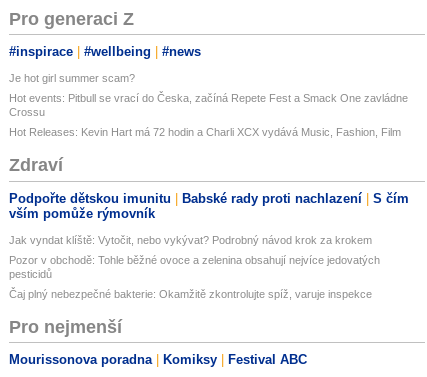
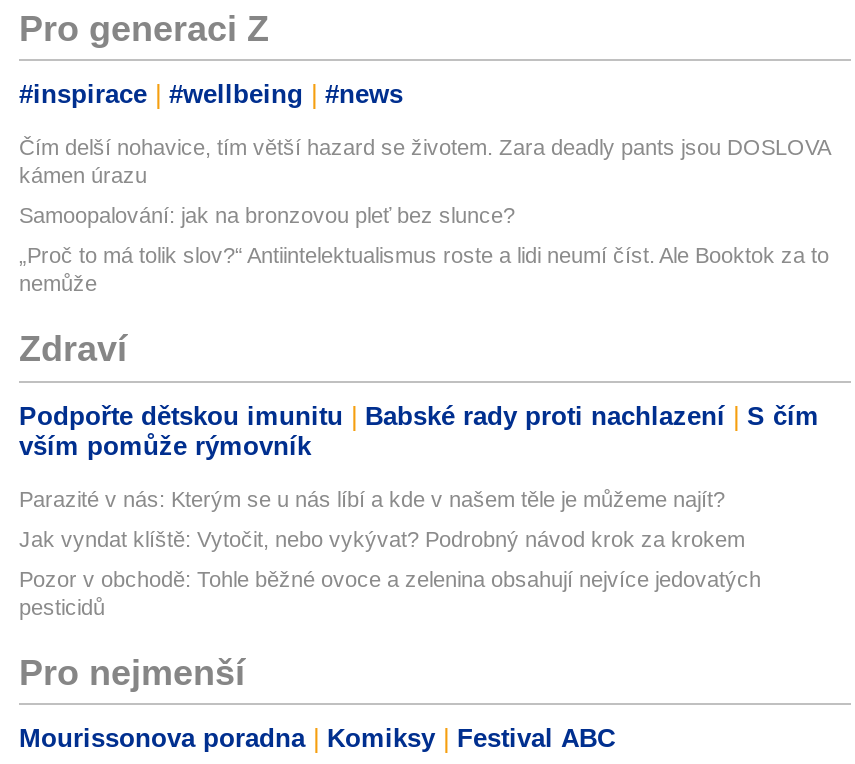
- Je hot girl summer scam?
+ Čím delší nohavice, tím větší hazard se životem. Zara deadly pants jsou DOSLOVA
+ kámen úrazu

- Hot events: Pitbull se vrací do Česka, začíná Repete Fest a Smack One zavládne
- Crossu
+ Samoopalování: jak na bronzovou pleť bez slunce?

- Hot Releases: Kevin Hart má 72 hodin a Charli XCX vydává Music, Fashion, Film
+ „Proč to má tolik slov?“ Antiintelektualismus roste a lidi neumí číst. Ale Booktok za to
+ nemůže

+ Parazité v nás: Kterým se u nás líbí a kde v našem těle je můžeme najít?

moved down: Jak vyndat klíště: Vytočit, nebo vykývat? Podrobný návod krok za krokem | Pozor v obchodě: Tohle běžné ovoce a zelenina obsahují nejvíce jedovatých | pesticidů

- Čaj plný nebezpečné bakterie: Okamžitě zkontrolujte spíž, varuje inspekce
